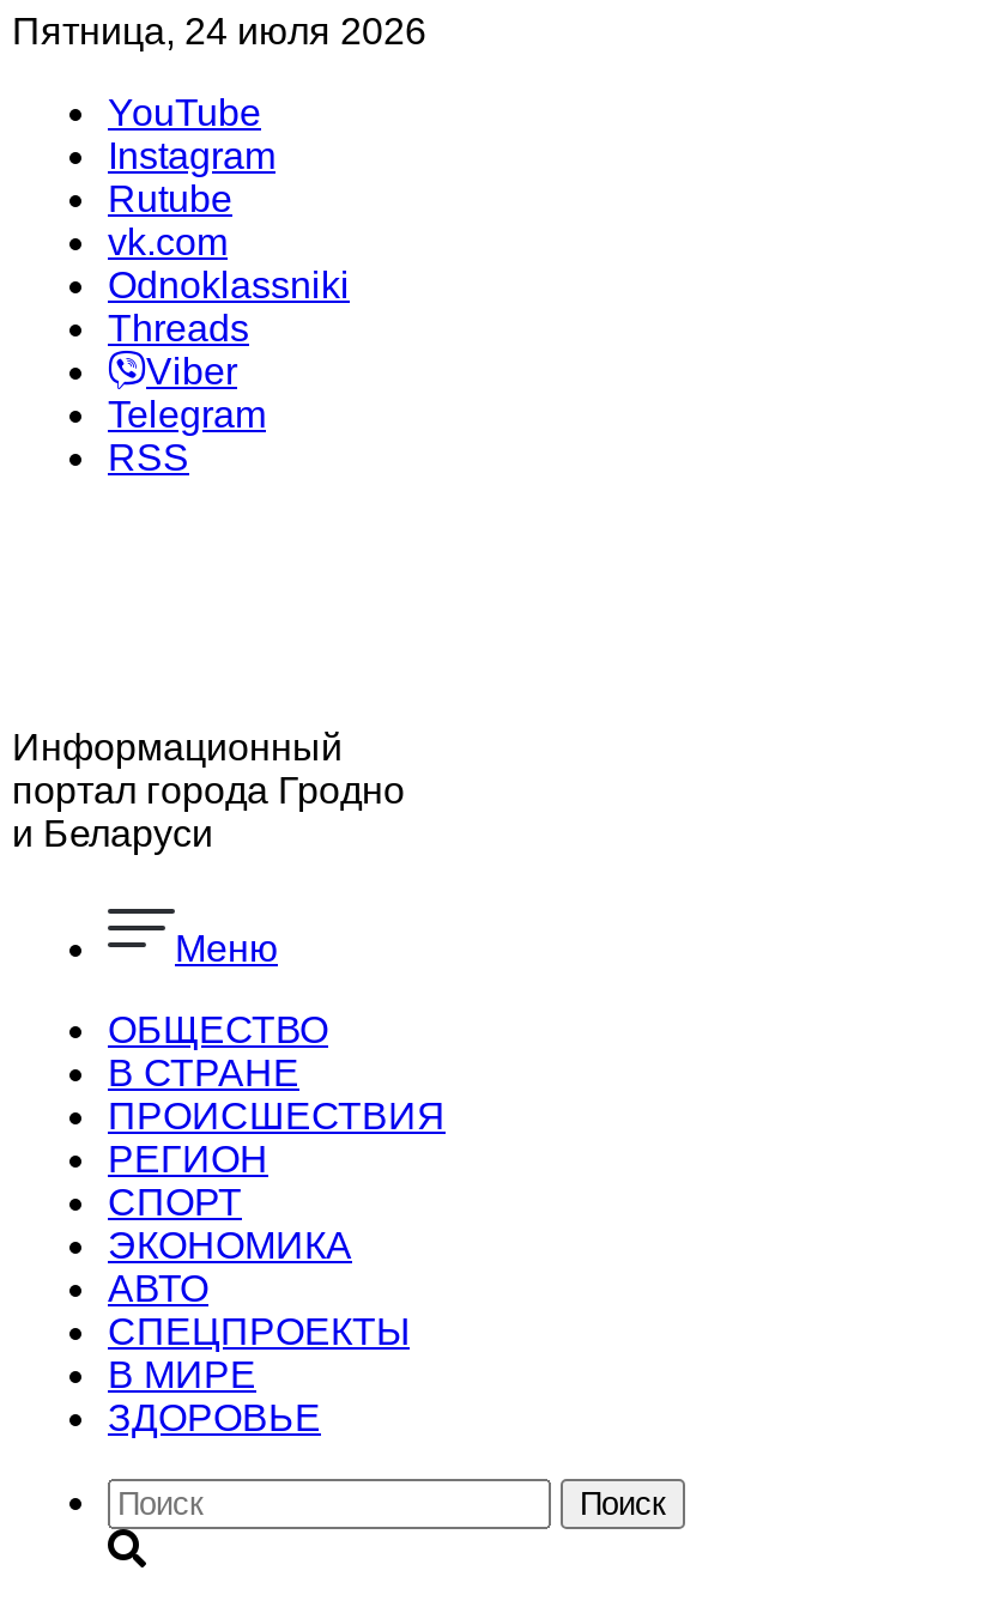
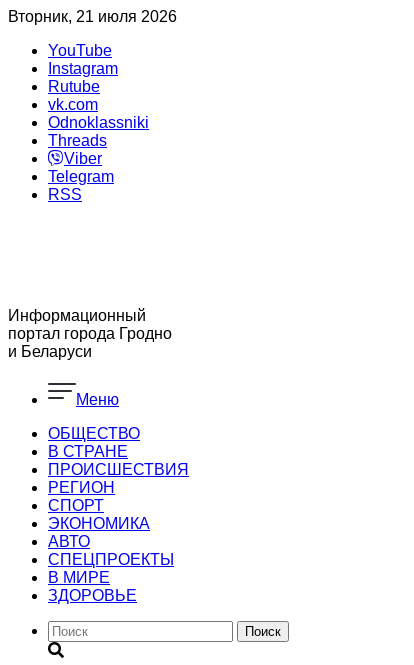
- Пятница, 24 июля 2026
+ Вторник, 21 июля 2026
